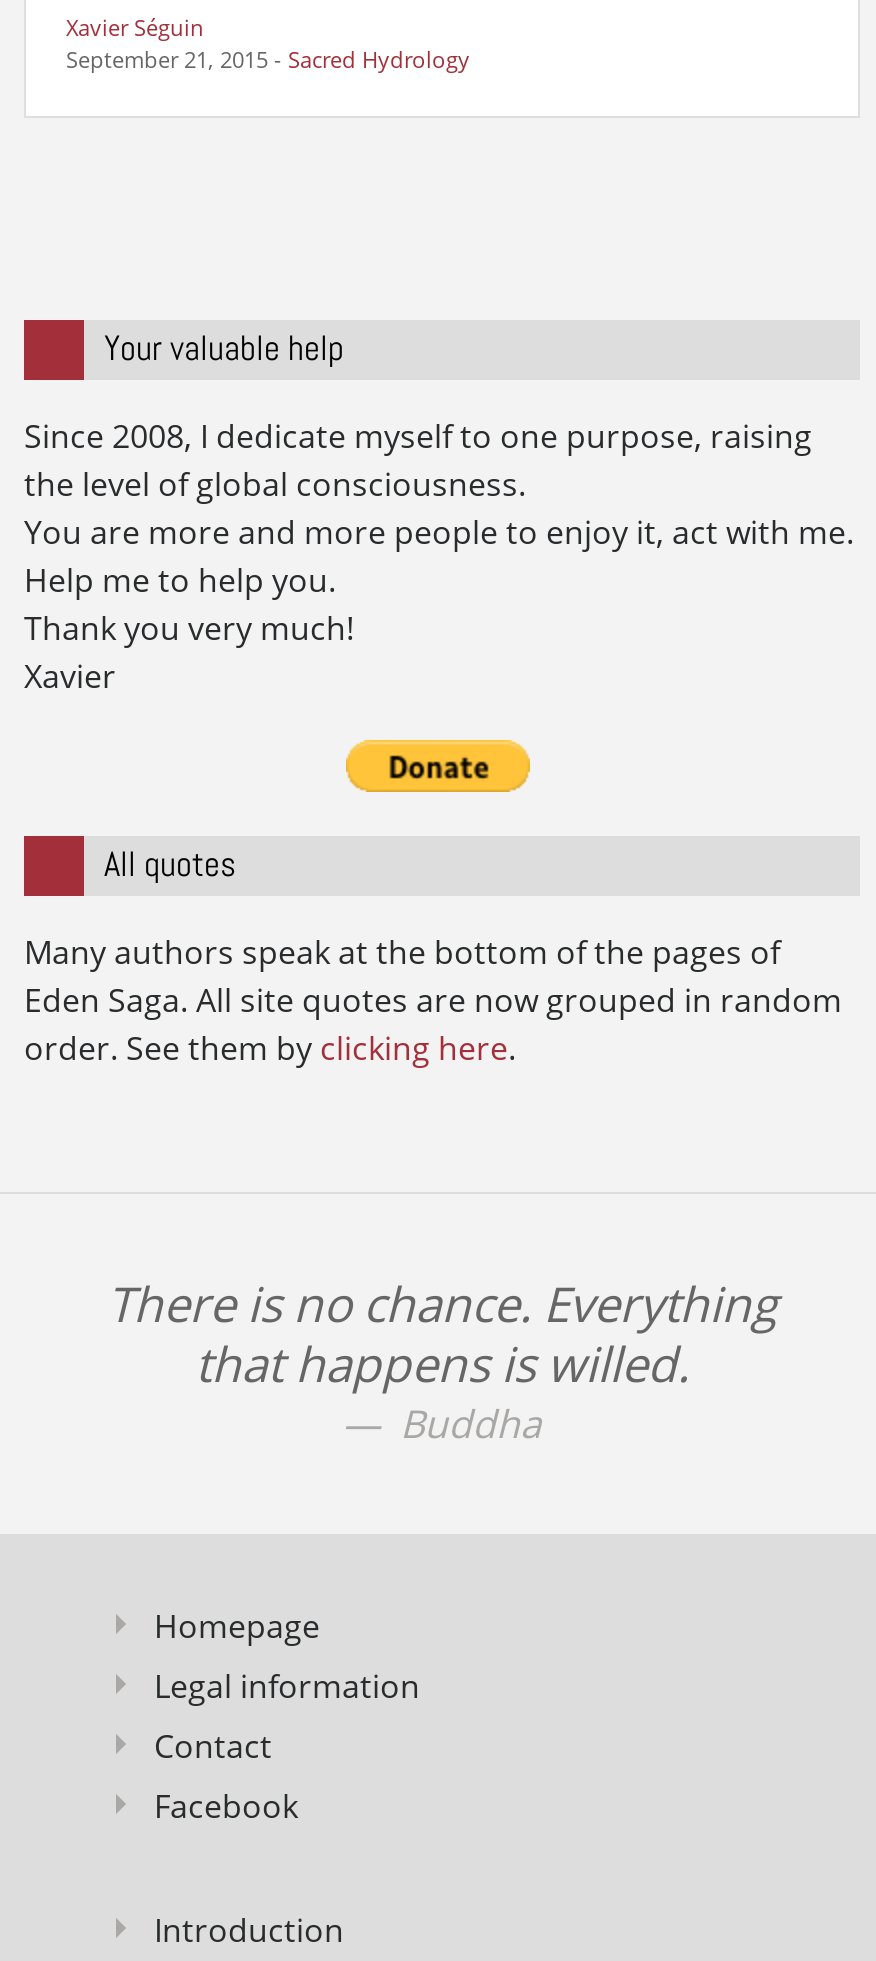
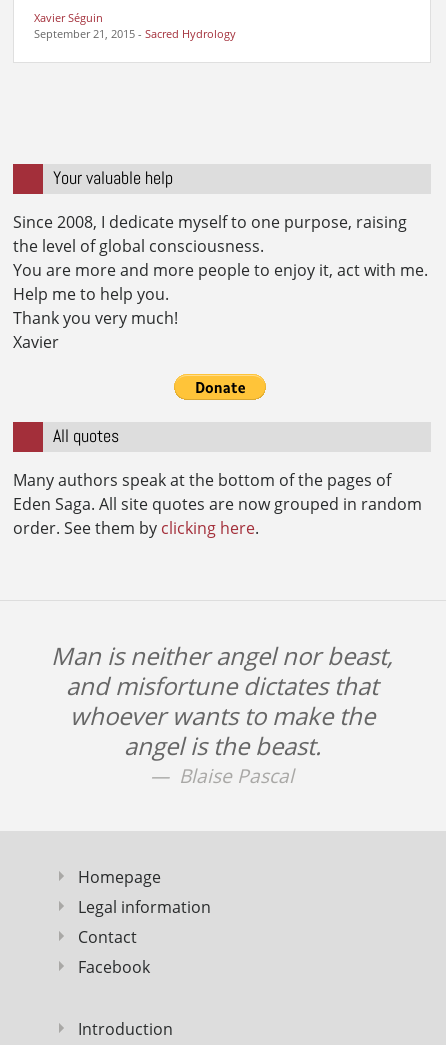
- There is no chance. Everything
- that happens is willed.
- Buddha
+ Man is neither angel nor beast,
+ and misfortune dictates that
+ whoever wants to make the
+ angel is the beast.
+ Blaise Pascal
